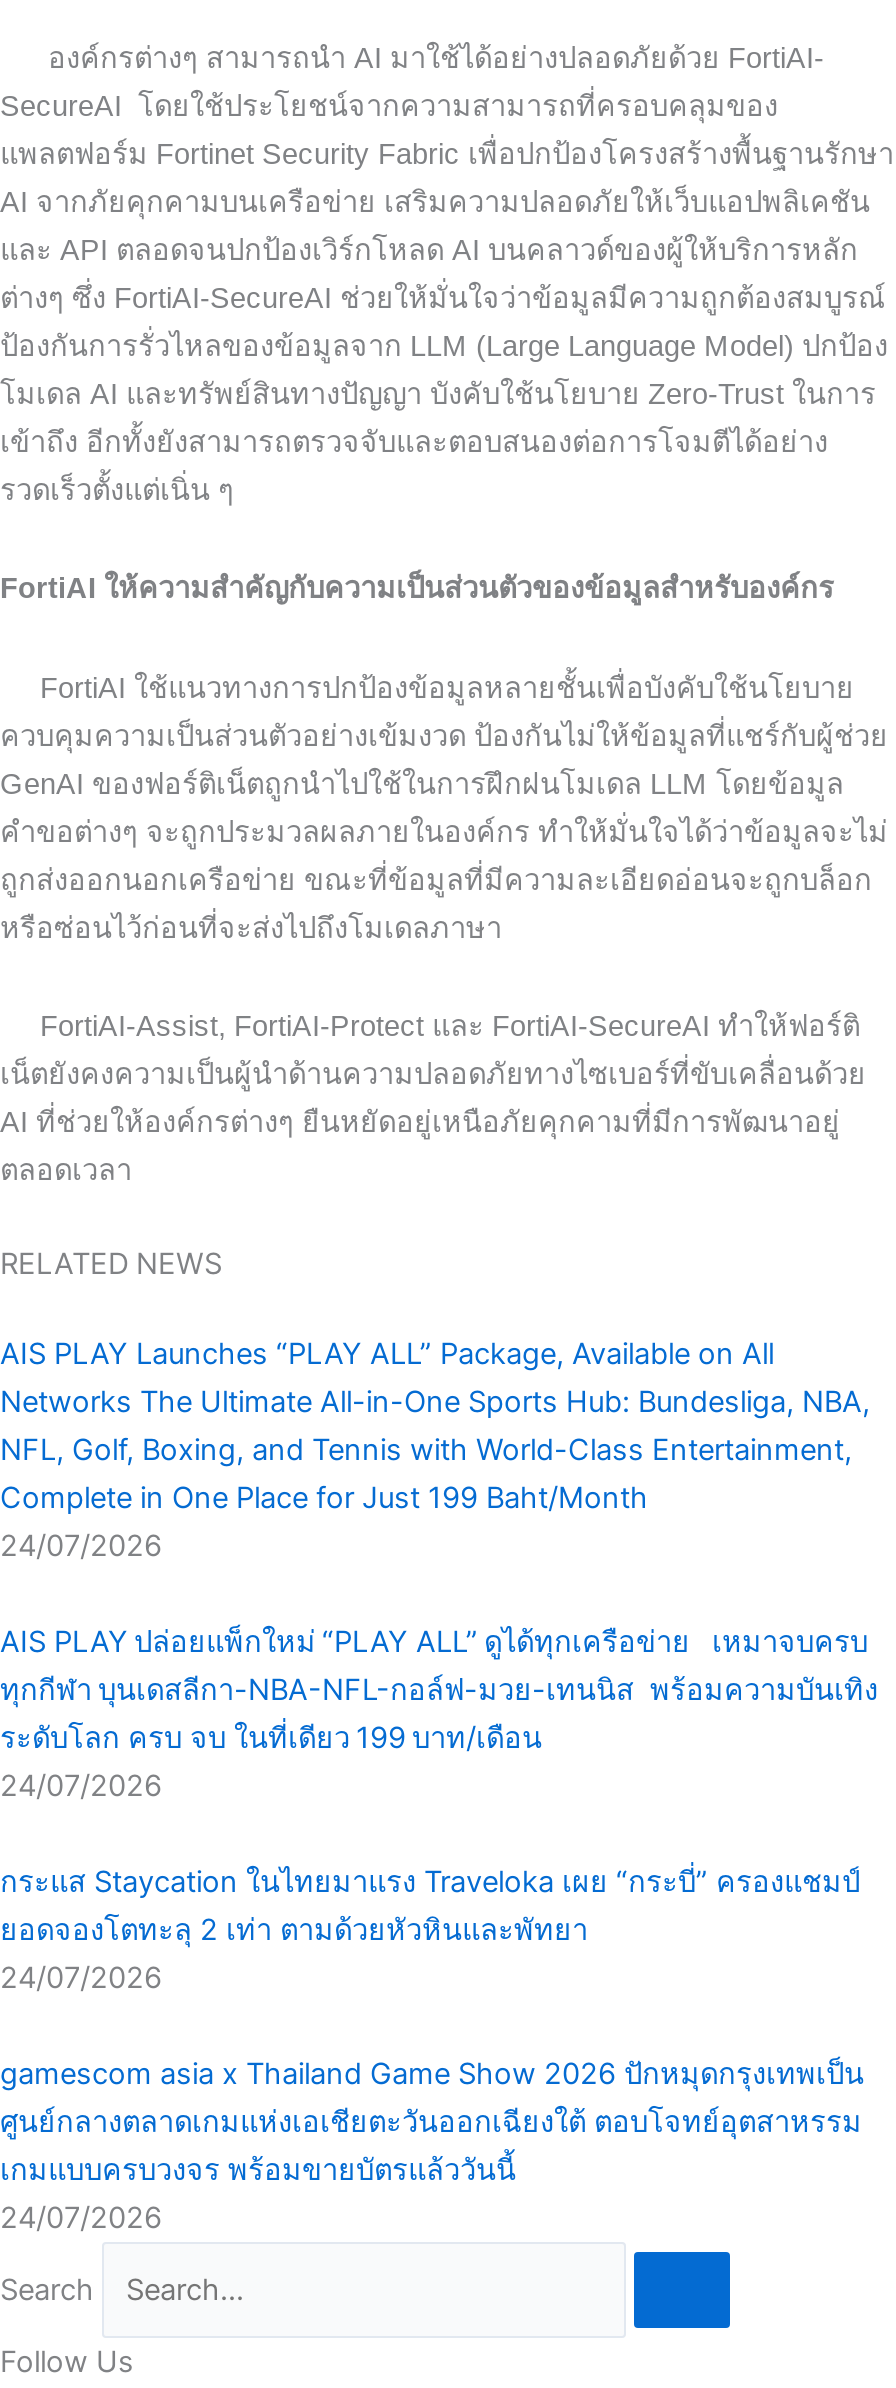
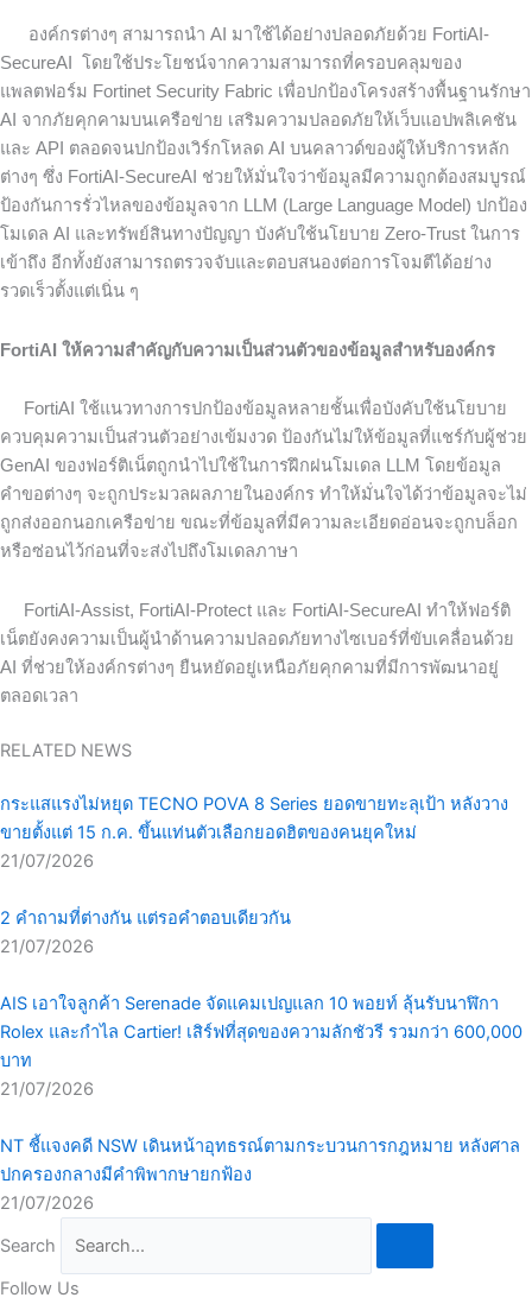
- AIS PLAY Launches “PLAY ALL” Package, Available on All
- Networks The Ultimate All-in-One Sports Hub: Bundesliga, NBA,
- NFL, Golf, Boxing, and Tennis with World-Class Entertainment,
- Complete in One Place for Just 199 Baht/Month
- 24/07/2026
+ กระแสแรงไม่หยุด TECNO POVA 8 Series ยอดขายทะลุเป้า หลังวาง
+ ขายตั้งแต่ 15 ก.ค. ขึ้นแท่นตัวเลือกยอดฮิตของคนยุคใหม่
+ 21/07/2026

- AIS PLAY ปล่อยแพ็กใหม่ “PLAY ALL” ดูได้ทุกเครือข่าย เหมาจบครบ
- ทุกกีฬา บุนเดสลีกา-NBA-NFL-กอล์ฟ-มวย-เทนนิส พร้อมความบันเทิง
- ระดับโลก ครบ จบ ในที่เดียว 199 บาท/เดือน
- 24/07/2026
+ 2 คำถามที่ต่างกัน แต่รอคำตอบเดียวกัน
+ 21/07/2026

- กระแส Staycation ในไทยมาแรง Traveloka เผย “กระบี่” ครองแชมป์
- ยอดจองโตทะลุ 2 เท่า ตามด้วยหัวหินและพัทยา
- 24/07/2026
+ AIS เอาใจลูกค้า Serenade จัดแคมเปญแลก 10 พอยท์ ลุ้นรับนาฬิกา
+ Rolex และกำไล Cartier! เสิร์ฟที่สุดของความลักชัวรี รวมกว่า 600,000
+ บาท
+ 21/07/2026

- gamescom asia x Thailand Game Show 2026 ปักหมุดกรุงเทพเป็น
- ศูนย์กลางตลาดเกมแห่งเอเชียตะวันออกเฉียงใต้ ตอบโจทย์อุตสาหรรม
- เกมแบบครบวงจร พร้อมขายบัตรแล้ววันนี้
- 24/07/2026
+ NT ชี้แจงคดี NSW เดินหน้าอุทธรณ์ตามกระบวนการกฎหมาย หลังศาล
+ ปกครองกลางมีคำพิพากษายกฟ้อง
+ 21/07/2026
